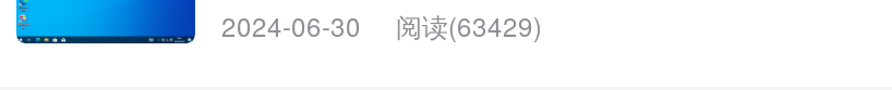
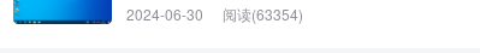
- 2024-06-30 阅读(63429)
+ 2024-06-30 阅读(63354)
